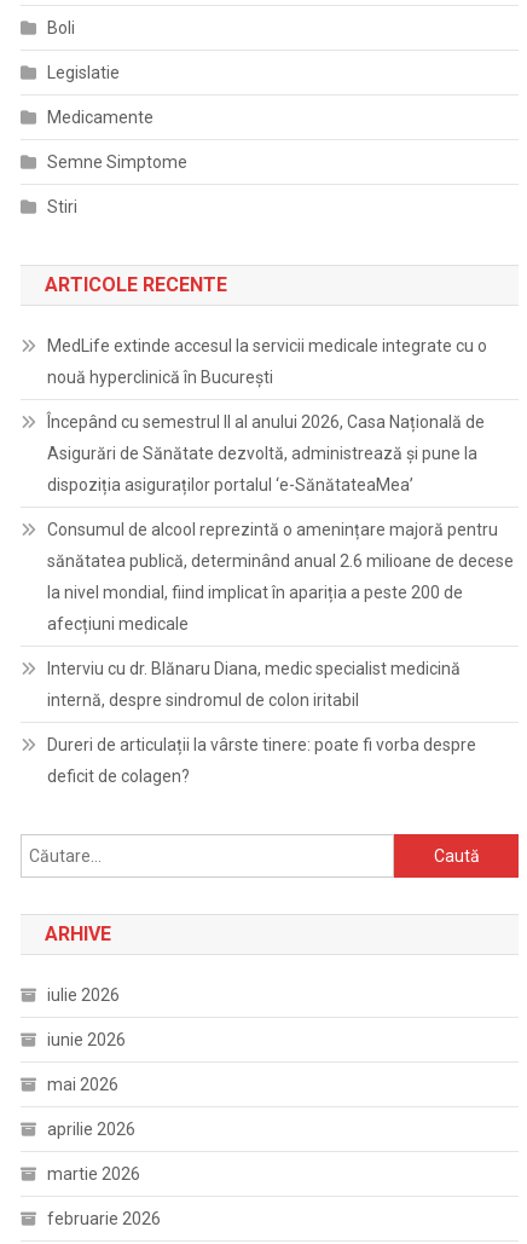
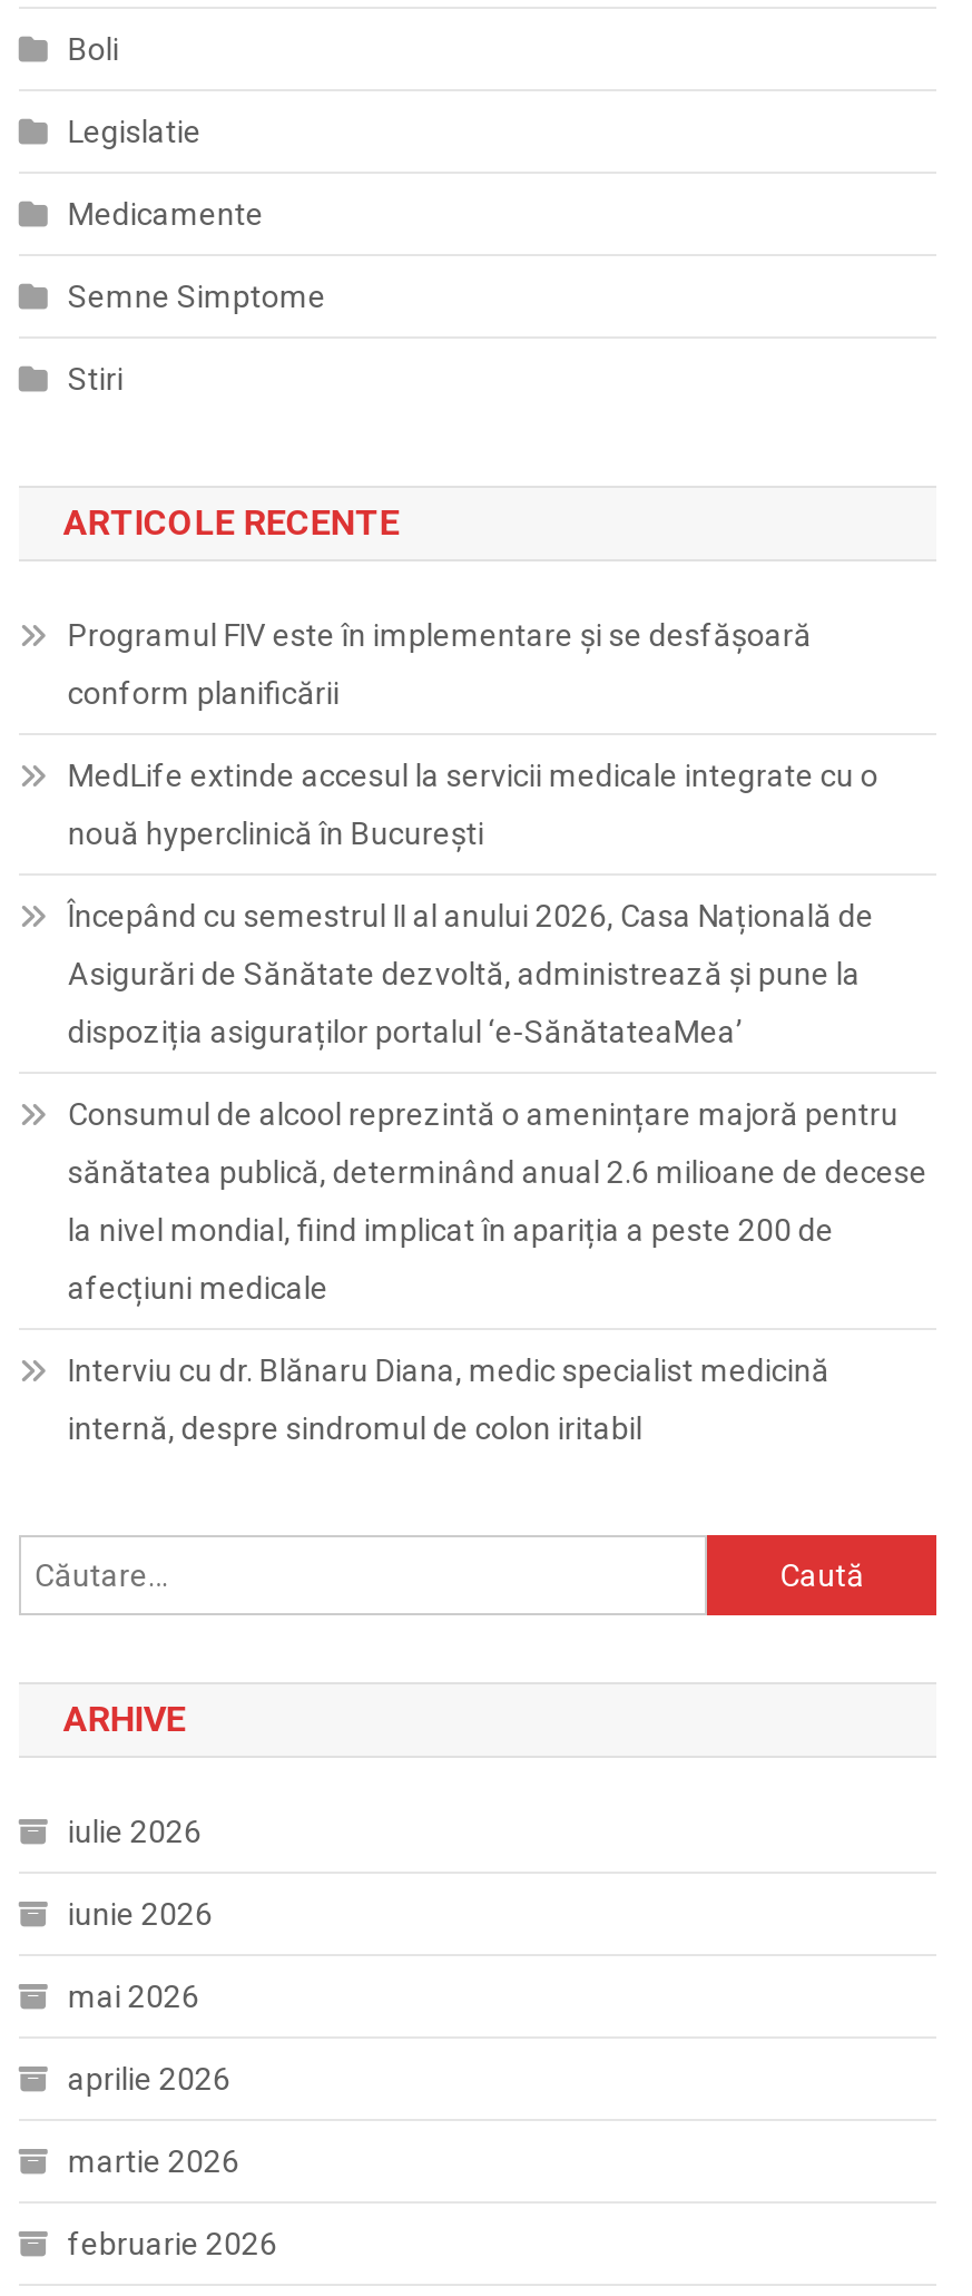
+ Programul FIV este în implementare și se desfășoară
+ conform planificării

moved down: MedLife extinde accesul la servicii medicale integrate cu o | nouă hyperclinică în București | Începând cu semestrul II al anului 2026, Casa Națională de | ... | Interviu cu dr. Blănaru Diana, medic specialist medicină | internă, despre sindromul de colon iritabil

- Dureri de articulații la vârste tinere: poate fi vorba despre
- deficit de colagen?
